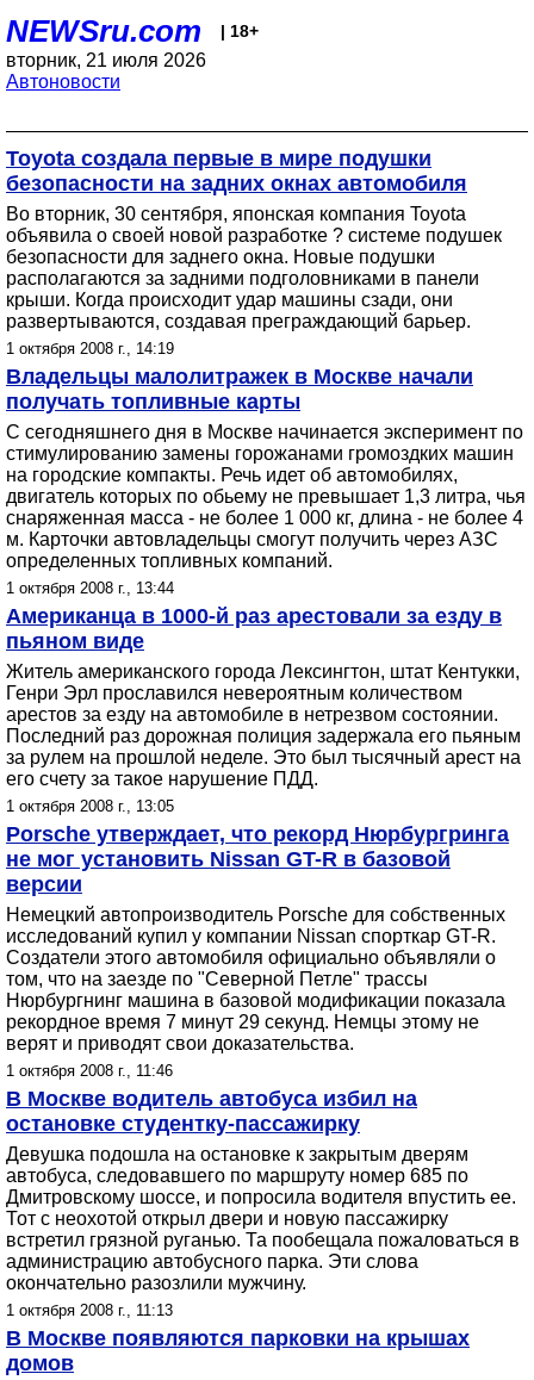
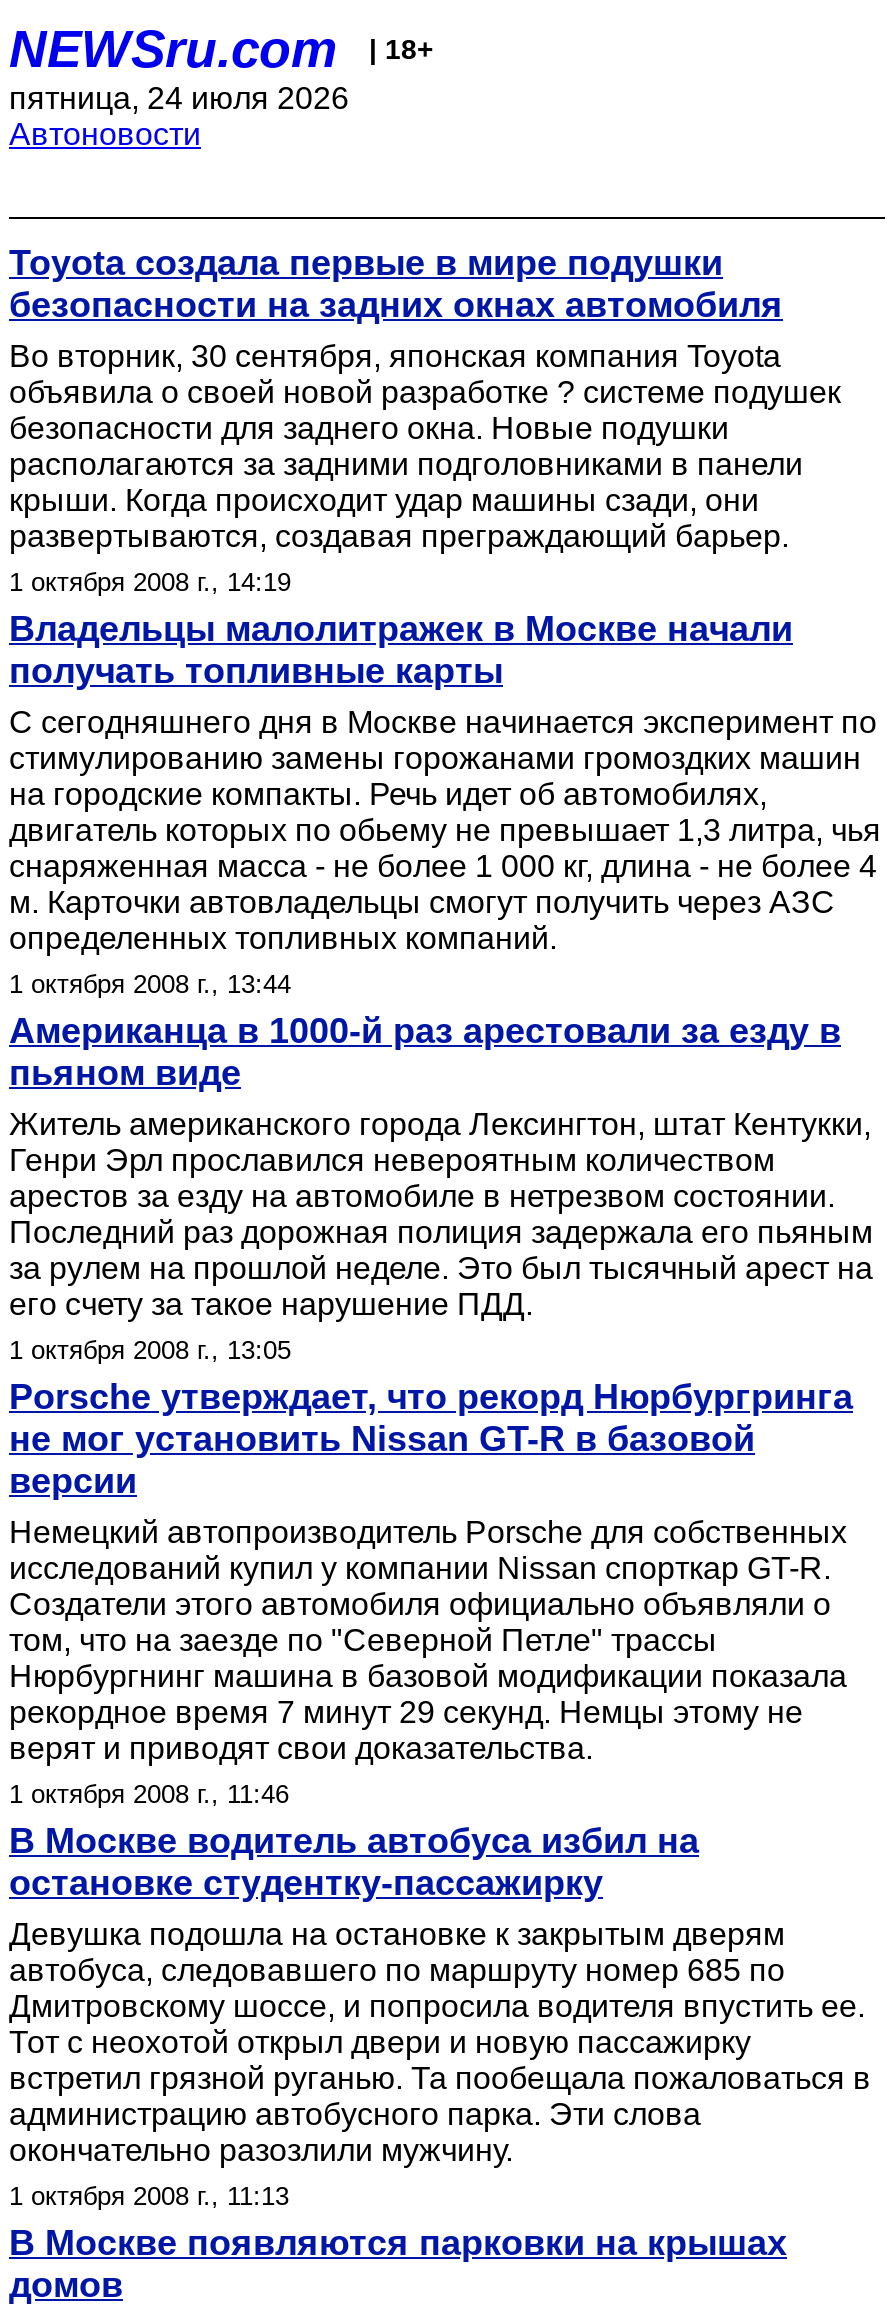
- вторник, 21 июля 2026
+ пятница, 24 июля 2026
